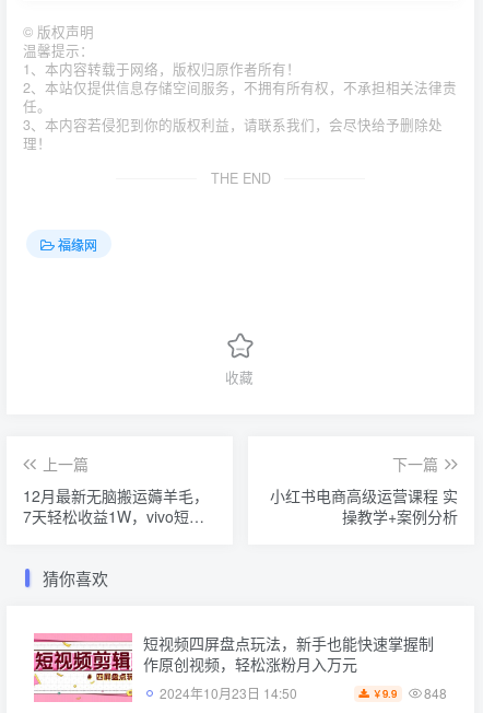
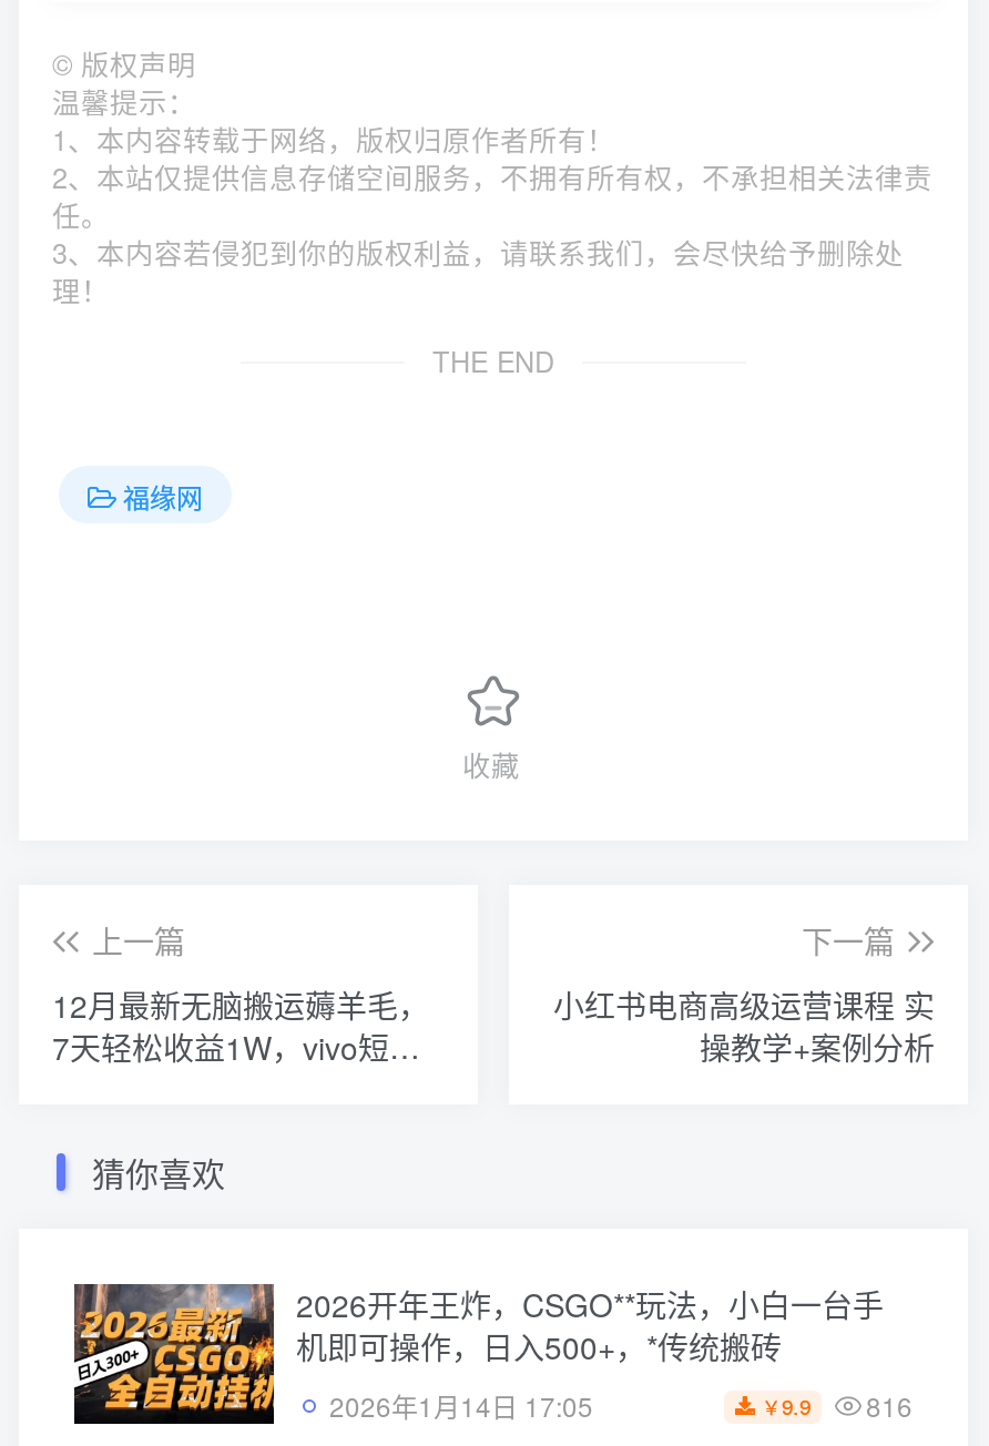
- [image]
- 短视频四屏盘点玩法，新手也能快速掌握制
- 作原创视频，轻松涨粉月入万元
- 2024年10月23日 14:50
+ [image]
+ 2026开年王炸，CSGO**玩法，小白一台手
+ 机即可操作，日入500+，*传统搬砖
+ 2026年1月14日 17:05

- ￥9.9 848
+ ￥9.9 816
